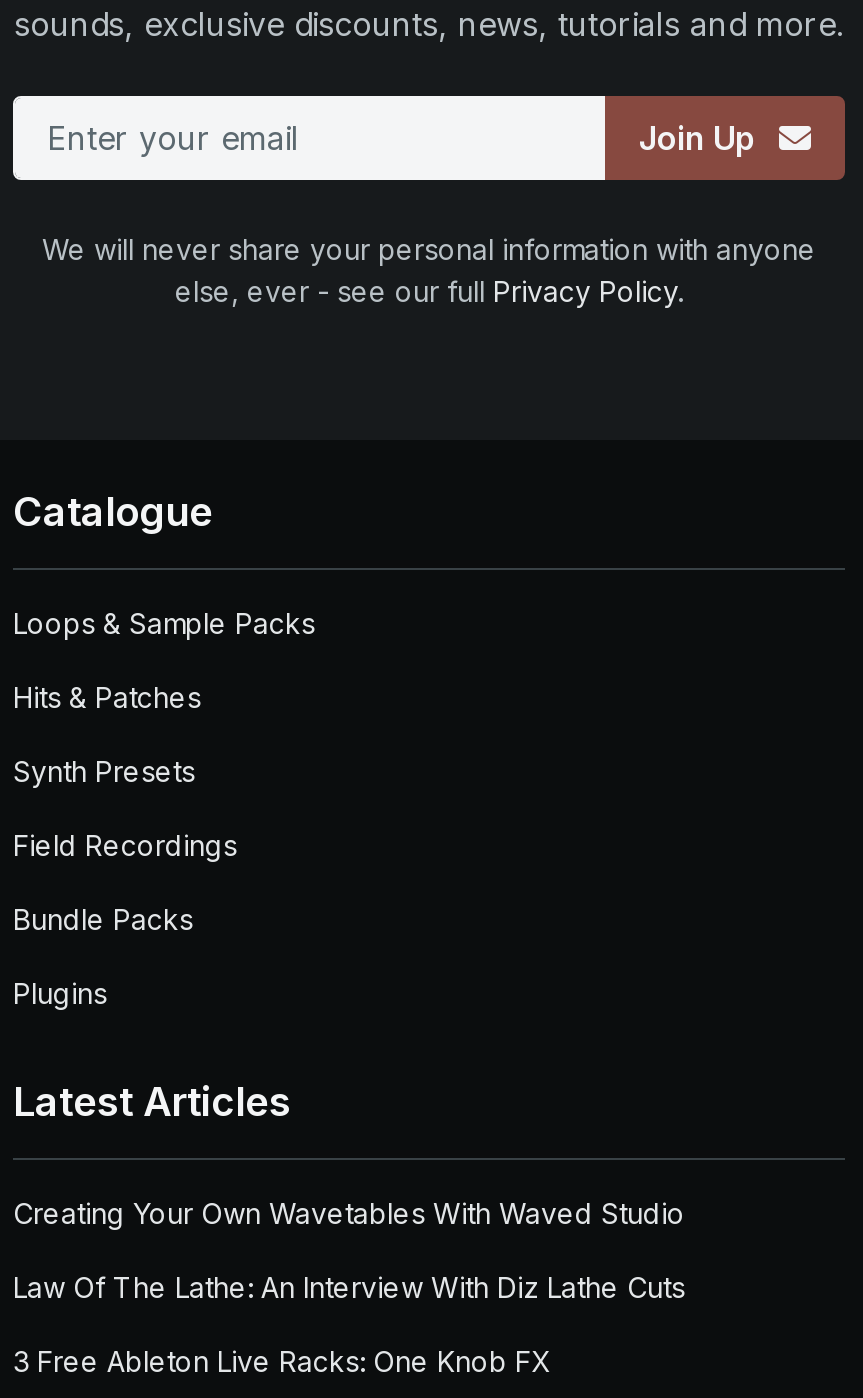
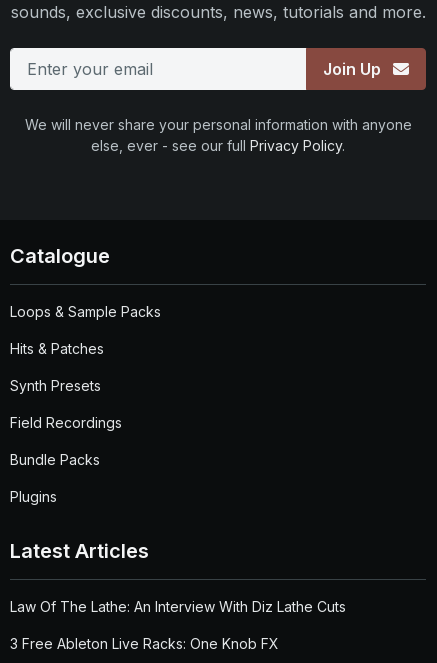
- Creating Your Own Wavetables With Waved Studio
